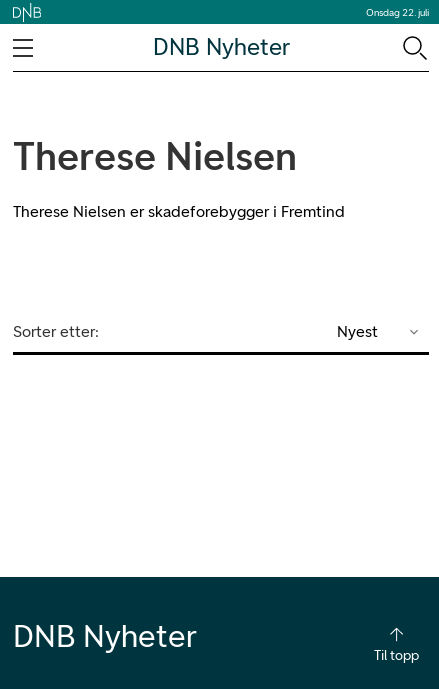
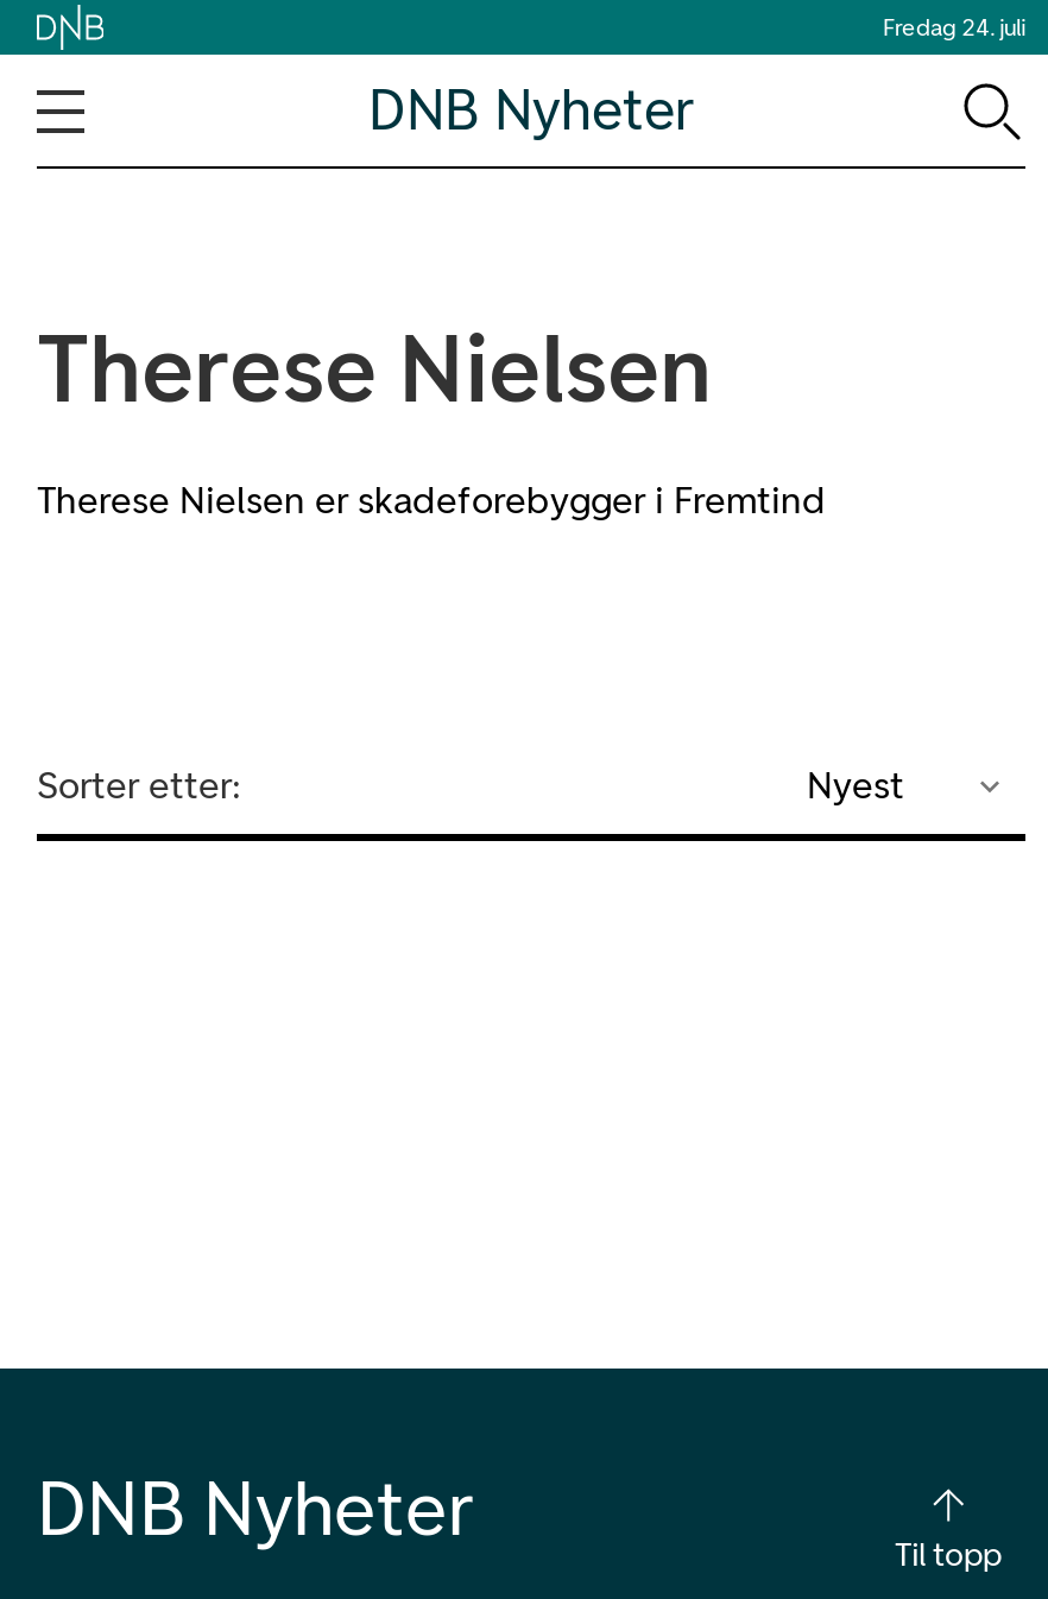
- Onsdag 22. juli
+ Fredag 24. juli
